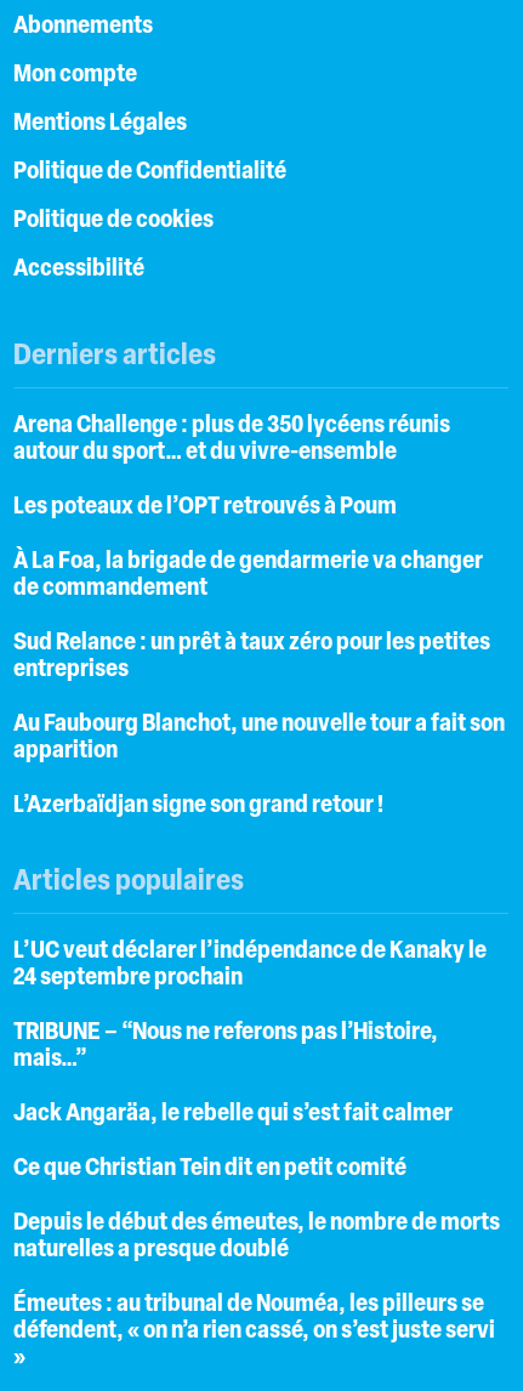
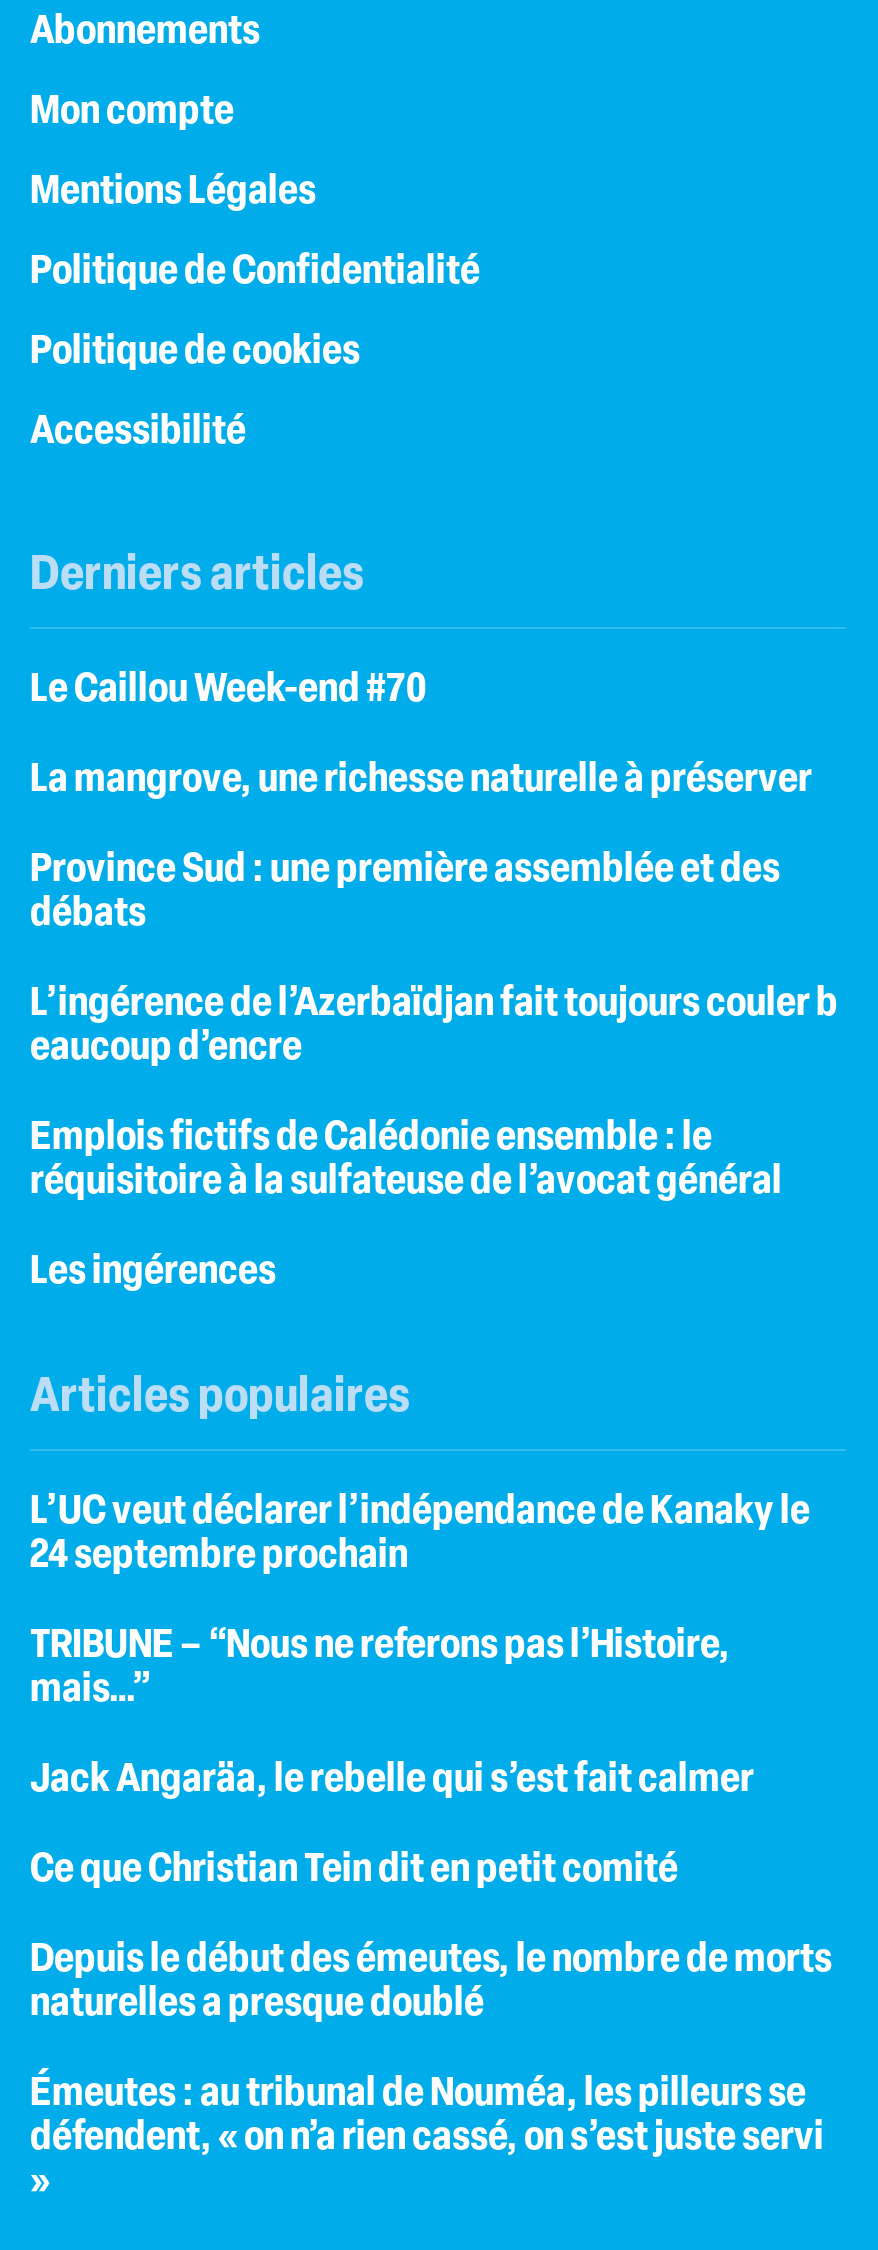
- Arena Challenge : plus de 350 lycéens réunis
- autour du sport… et du vivre-ensemble
+ Le Caillou Week-end #70

- Les poteaux de l’OPT retrouvés à Poum
+ La mangrove, une richesse naturelle à préserver

- À La Foa, la brigade de gendarmerie va changer
- de commandement
+ Province Sud : une première assemblée et des
+ débats

- Sud Relance : un prêt à taux zéro pour les petites
- entreprises
+ L’ingérence de l’Azerbaïdjan fait toujours couler b
+ eaucoup d’encre

- Au Faubourg Blanchot, une nouvelle tour a fait son
- apparition
+ Emplois fictifs de Calédonie ensemble : le
+ réquisitoire à la sulfateuse de l’avocat général

- L’Azerbaïdjan signe son grand retour !
+ Les ingérences
